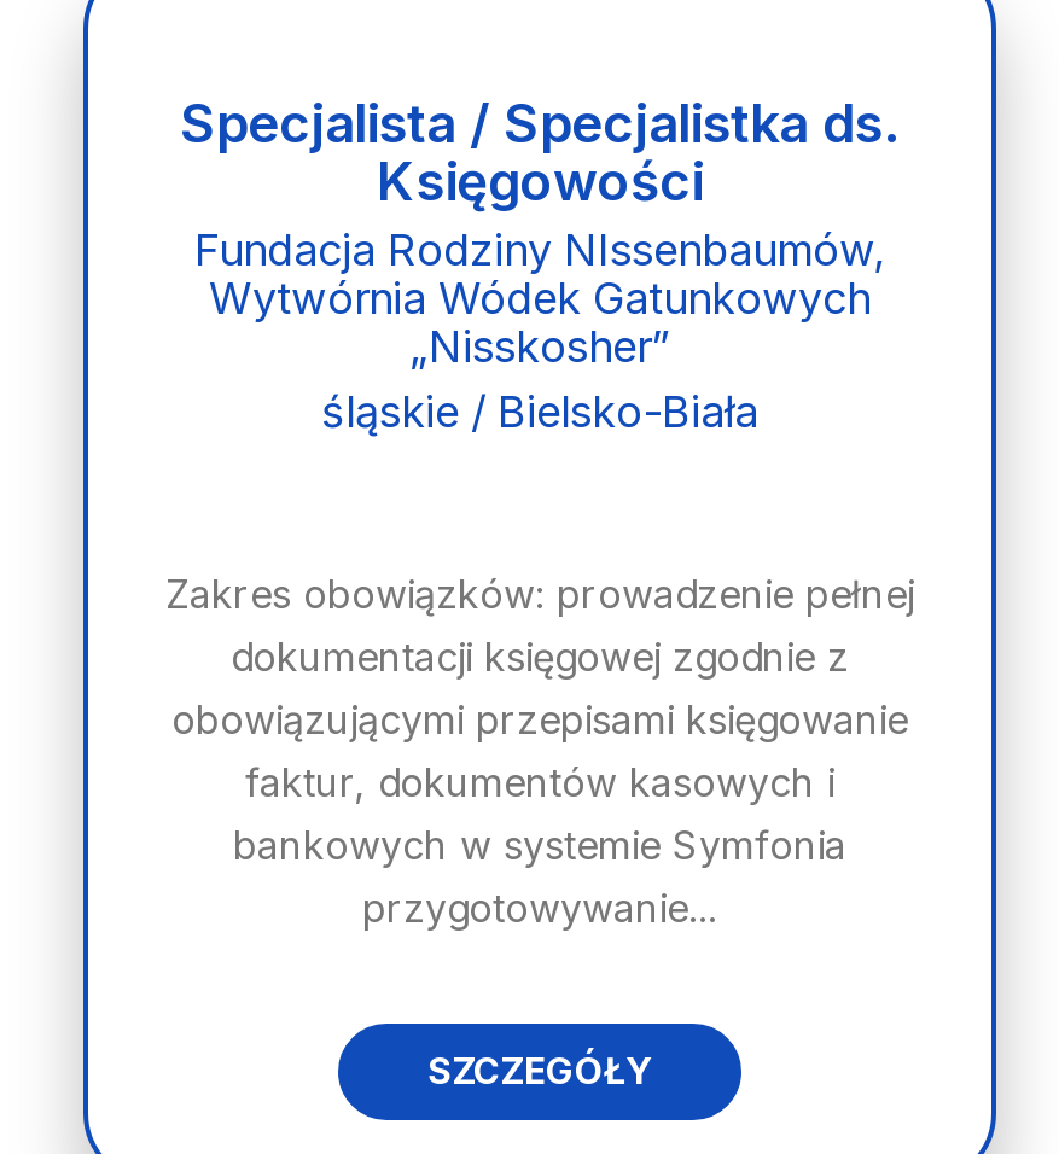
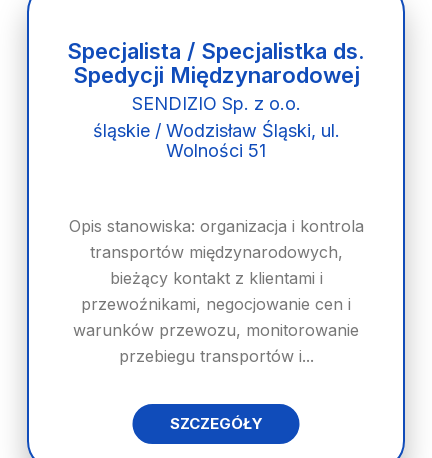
- Księgowości
- Fundacja Rodziny NIssenbaumów,
- Wytwórnia Wódek Gatunkowych
- „Nisskosher”
- śląskie / Bielsko-Biała
+ Spedycji Międzynarodowej
+ SENDIZIO Sp. z o.o.
+ śląskie / Wodzisław Śląski, ul.
+ Wolności 51

- Zakres obowiązków: prowadzenie pełnej
- dokumentacji księgowej zgodnie z
- obowiązującymi przepisami księgowanie
- faktur, dokumentów kasowych i
- bankowych w systemie Symfonia
- przygotowywanie...
+ Opis stanowiska: organizacja i kontrola
+ transportów międzynarodowych,
+ bieżący kontakt z klientami i
+ przewoźnikami, negocjowanie cen i
+ warunków przewozu, monitorowanie
+ przebiegu transportów i...
